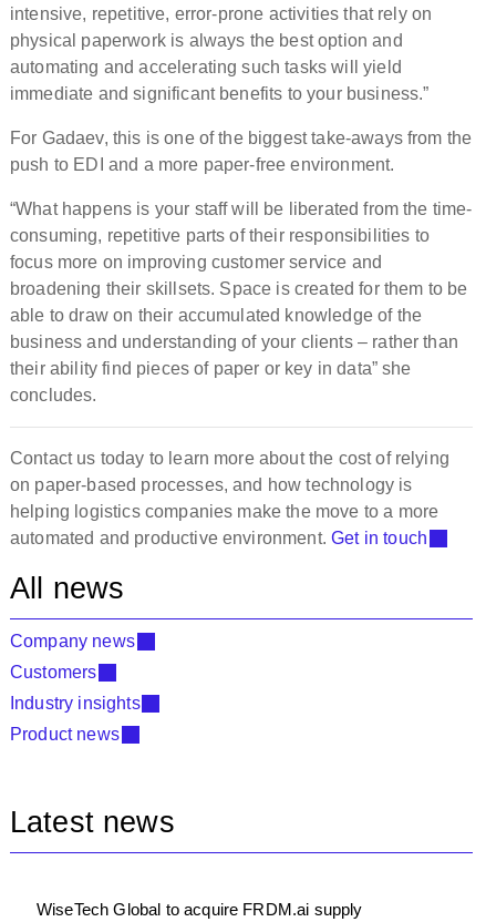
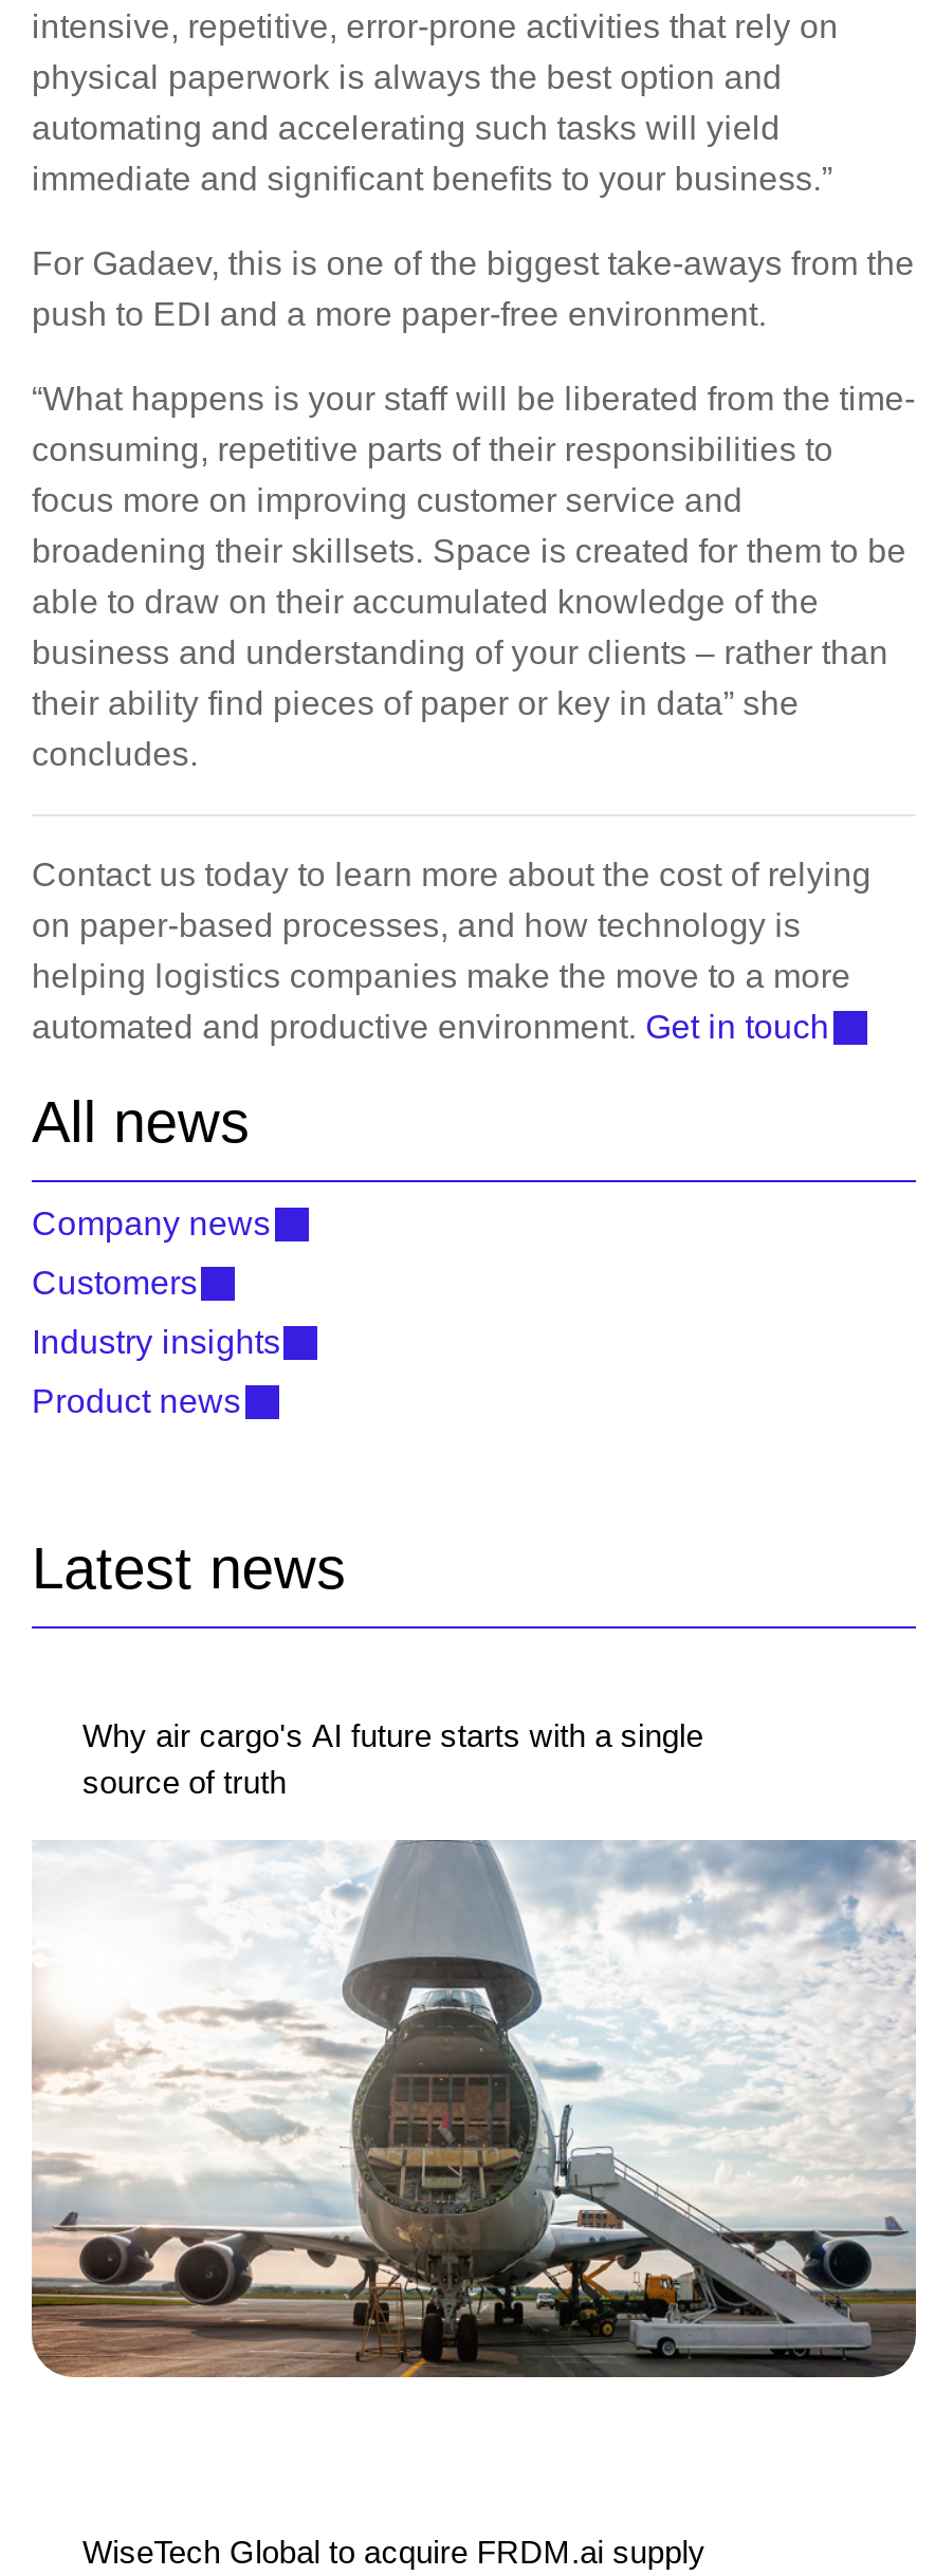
+ [image]

+ Why air cargo's AI future starts with a single
+ source of truth
